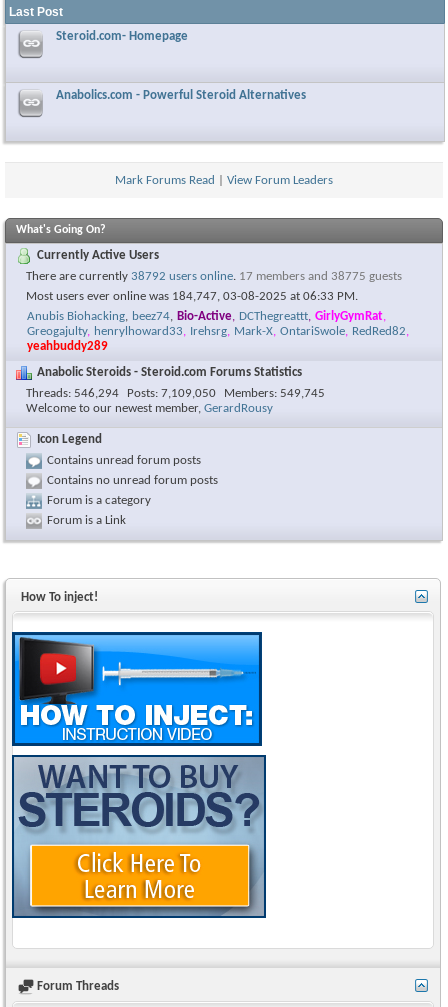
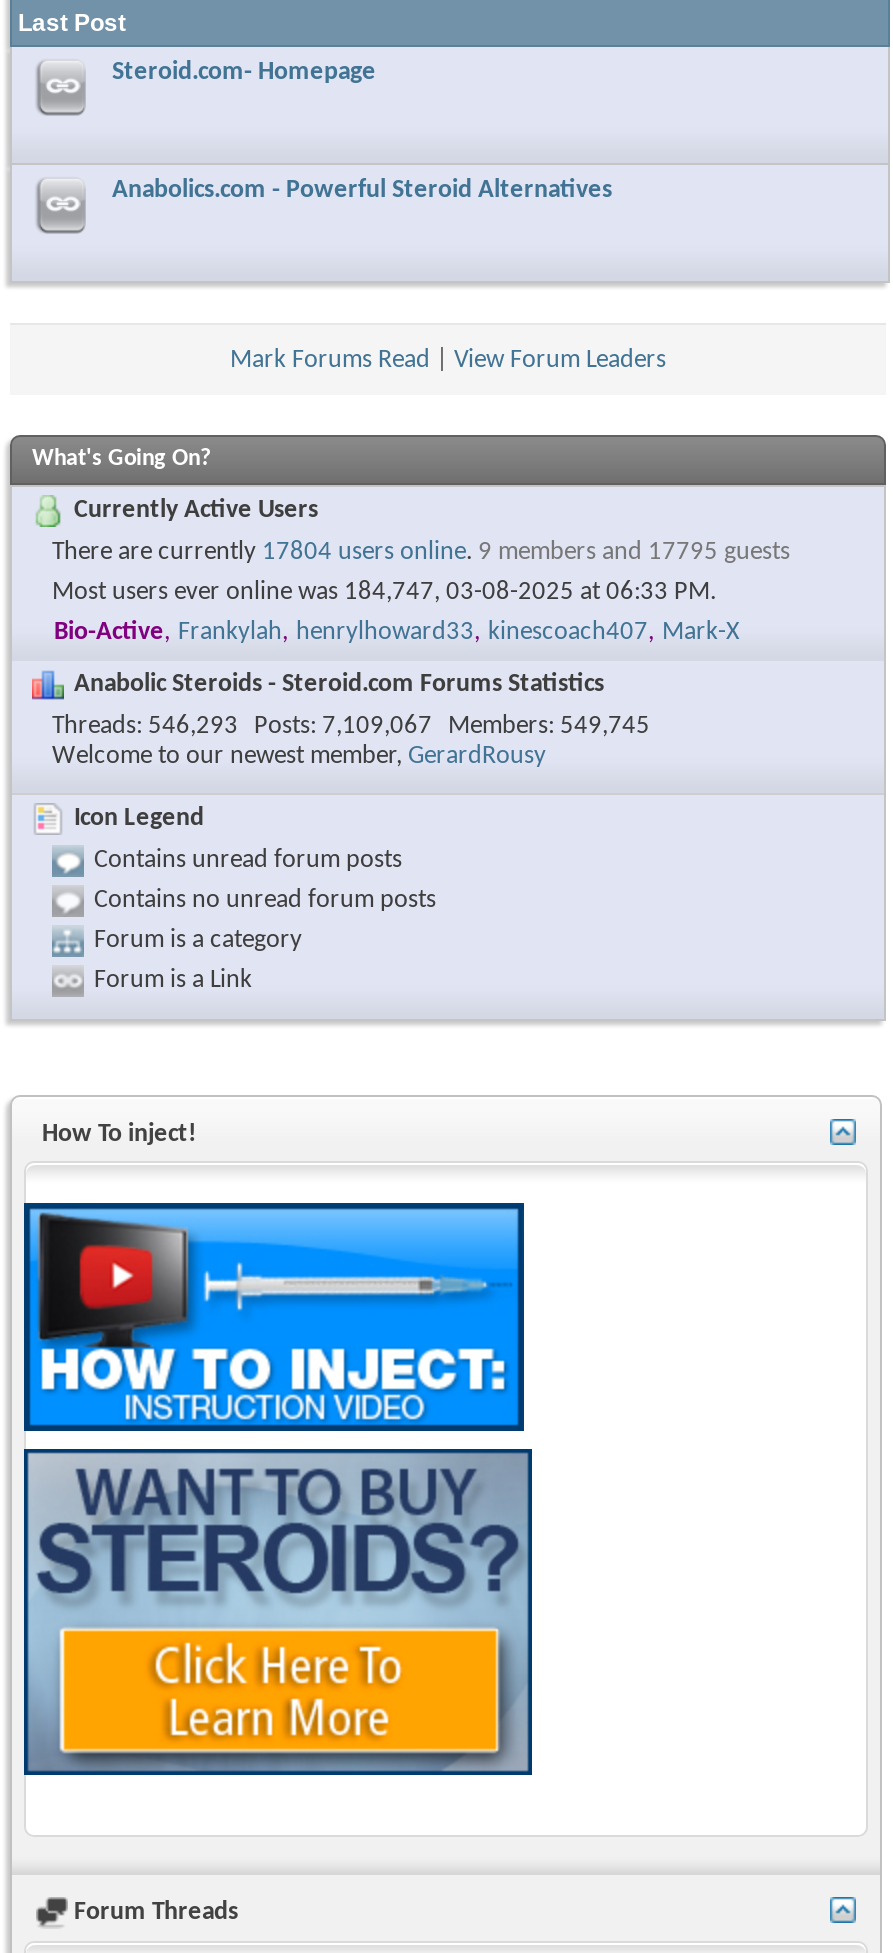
- There are currently 38792 users online. 17 members and 38775 guests
+ There are currently 17804 users online. 9 members and 17795 guests

- Anubis Biohacking, beez74, Bio-Active, DCThegreattt, GirlyGymRat,
- Greogajulty, henrylhoward33, Irehsrg, Mark-X, OntariSwole, RedRed82,
- yeahbuddy289
+ Bio-Active, Frankylah, henrylhoward33, kinescoach407, Mark-X

- Threads 546,294
+ Threads 546,293

- Posts 7,109,050
+ Posts 7,109,067
